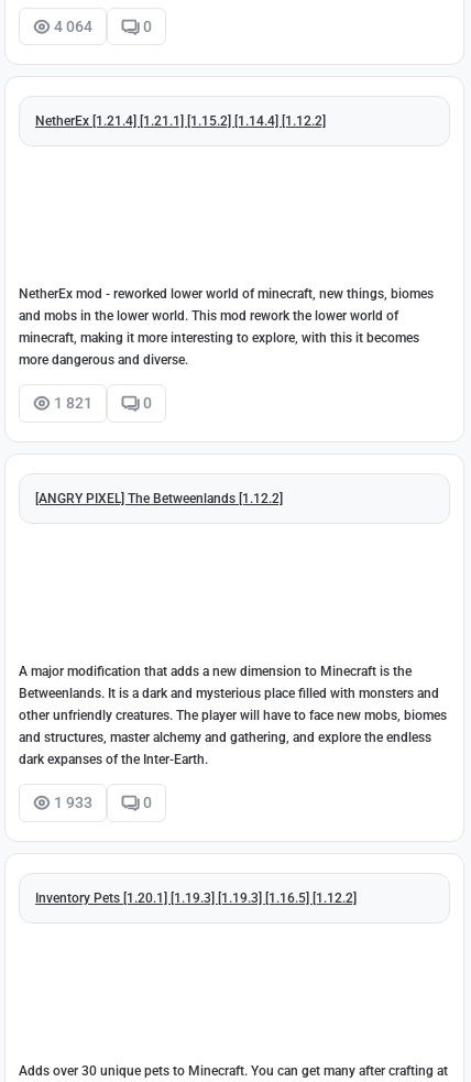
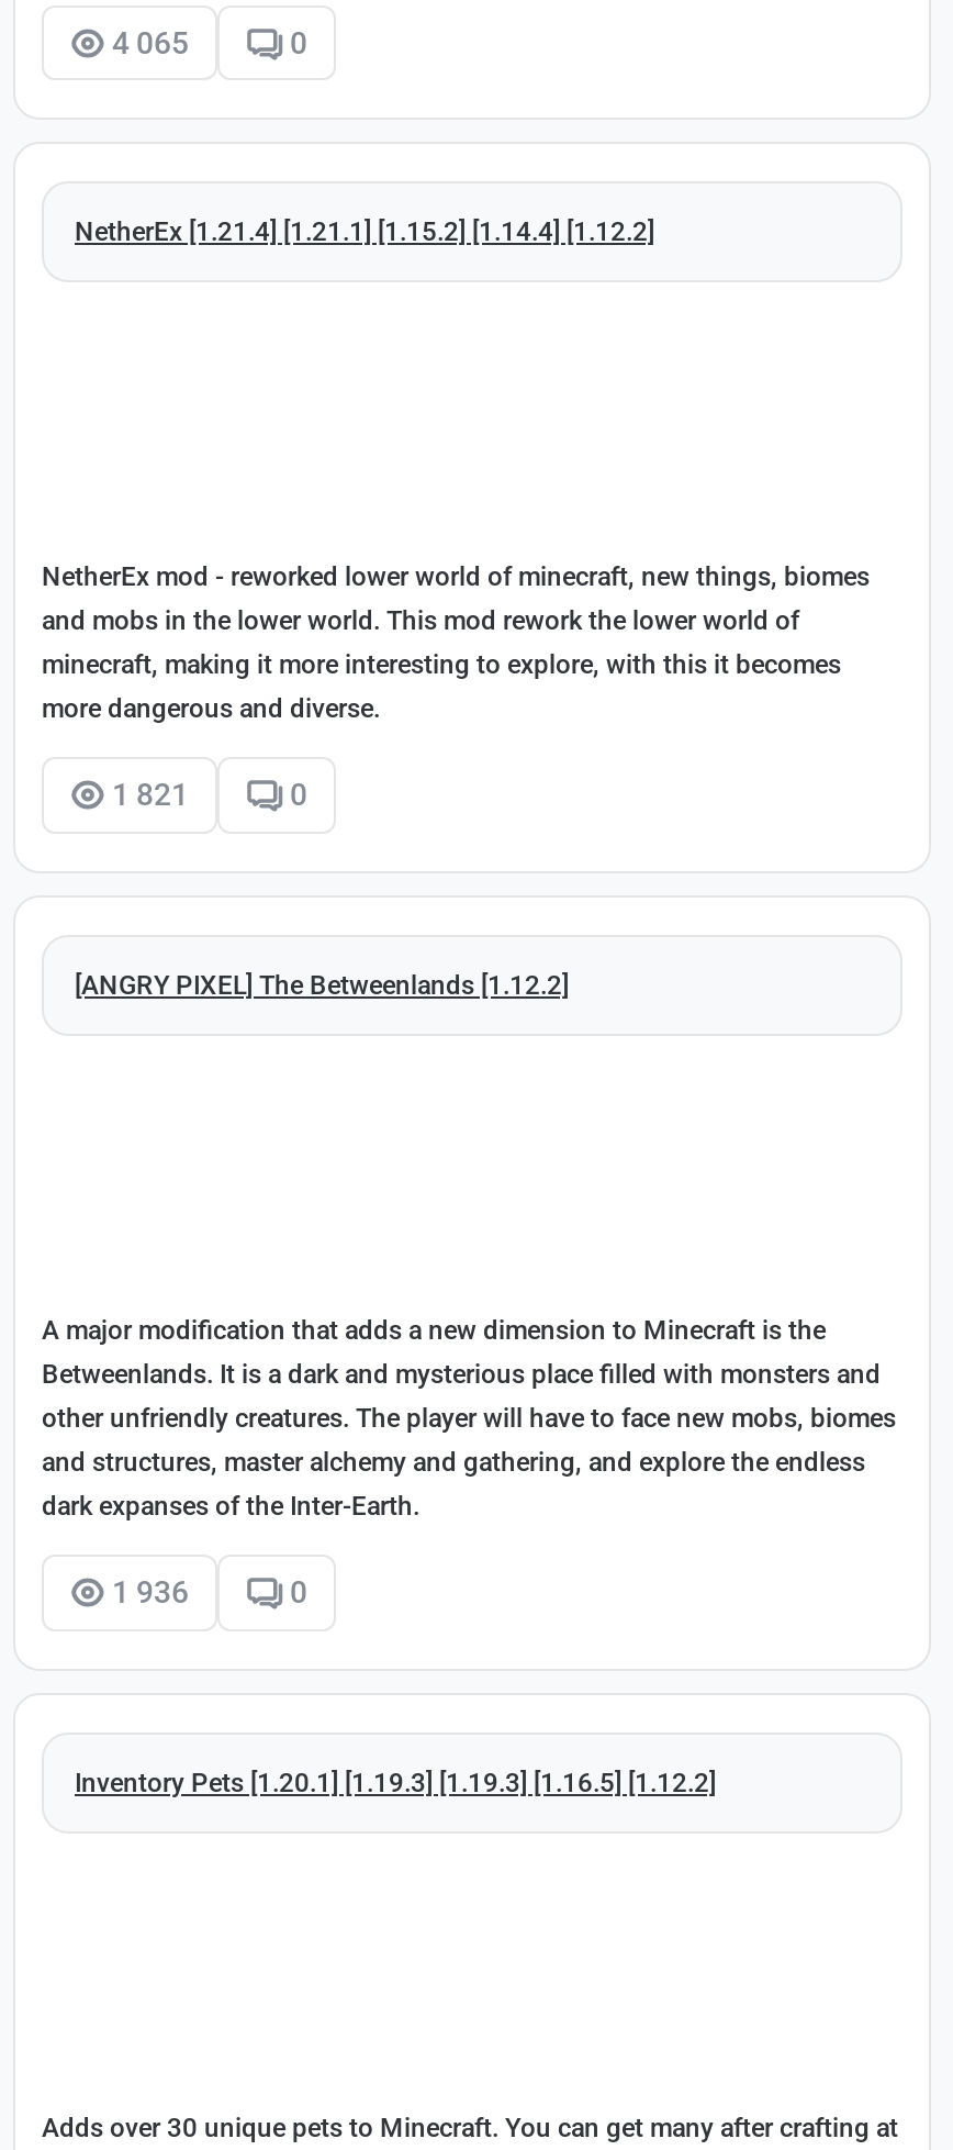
- 4 064
+ 4 065

- 1 933
+ 1 936
